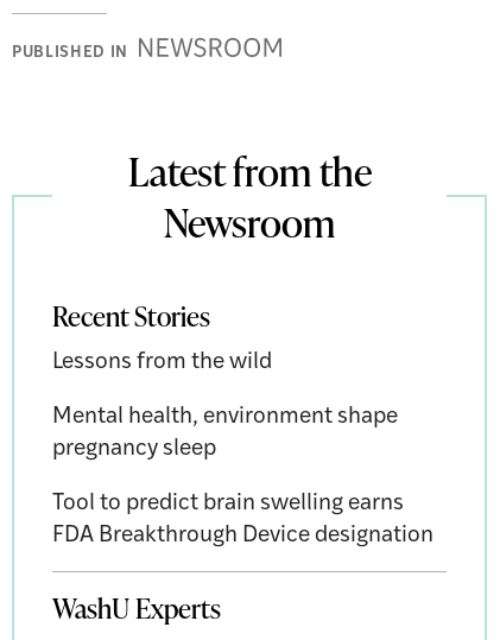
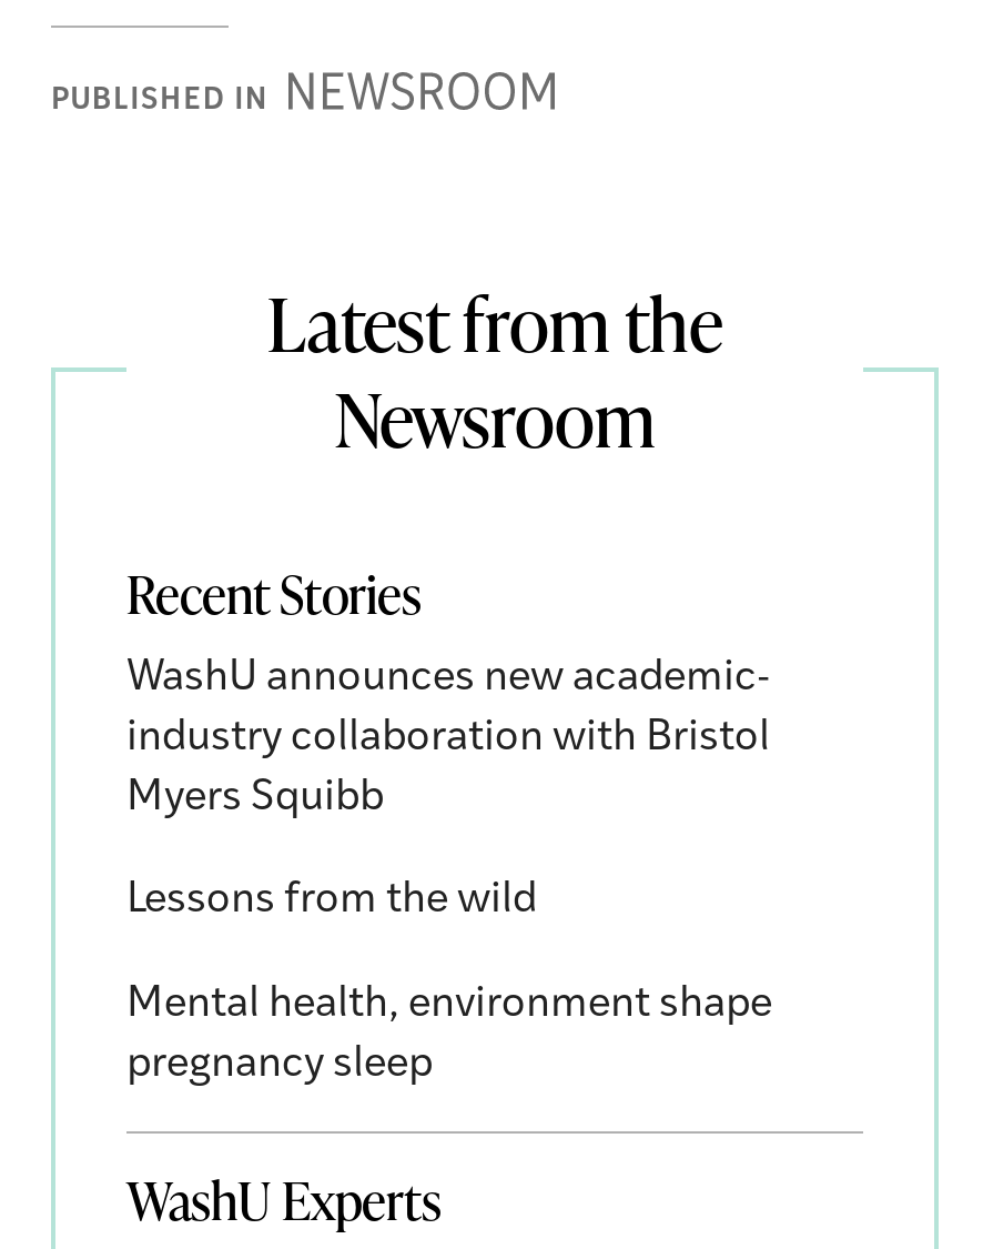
+ WashU announces new academic-
+ industry collaboration with Bristol
+ Myers Squibb

moved down: Lessons from the wild | Mental health, environment shape | pregnancy sleep

- Tool to predict brain swelling earns
- FDA Breakthrough Device designation
